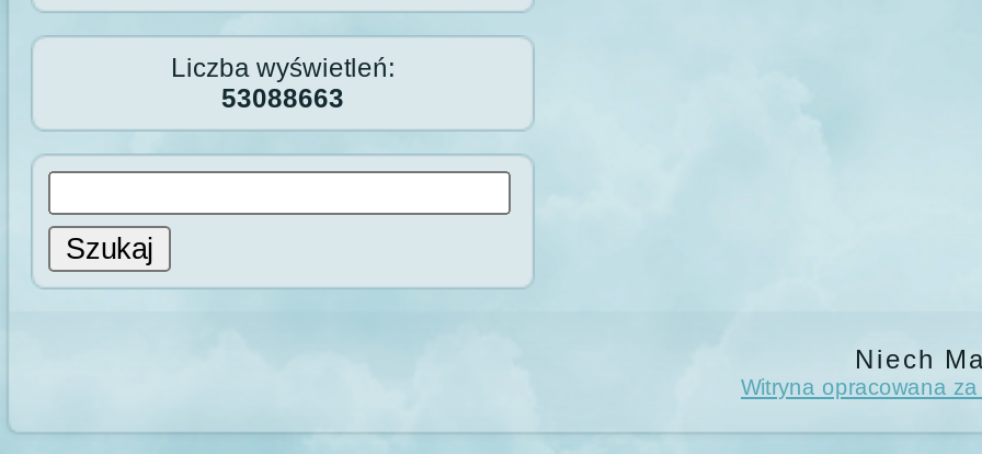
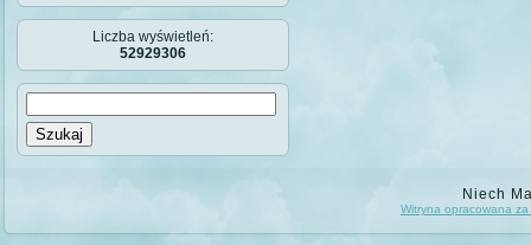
- 53088663
+ 52929306
